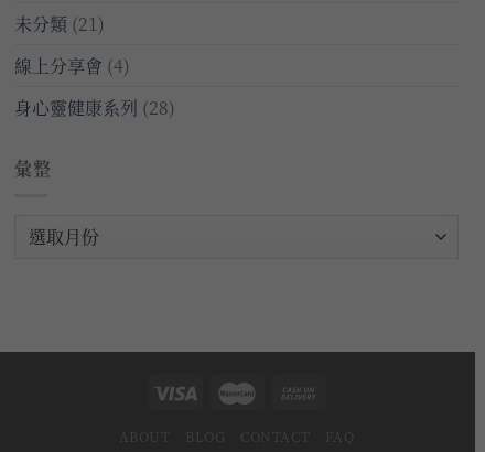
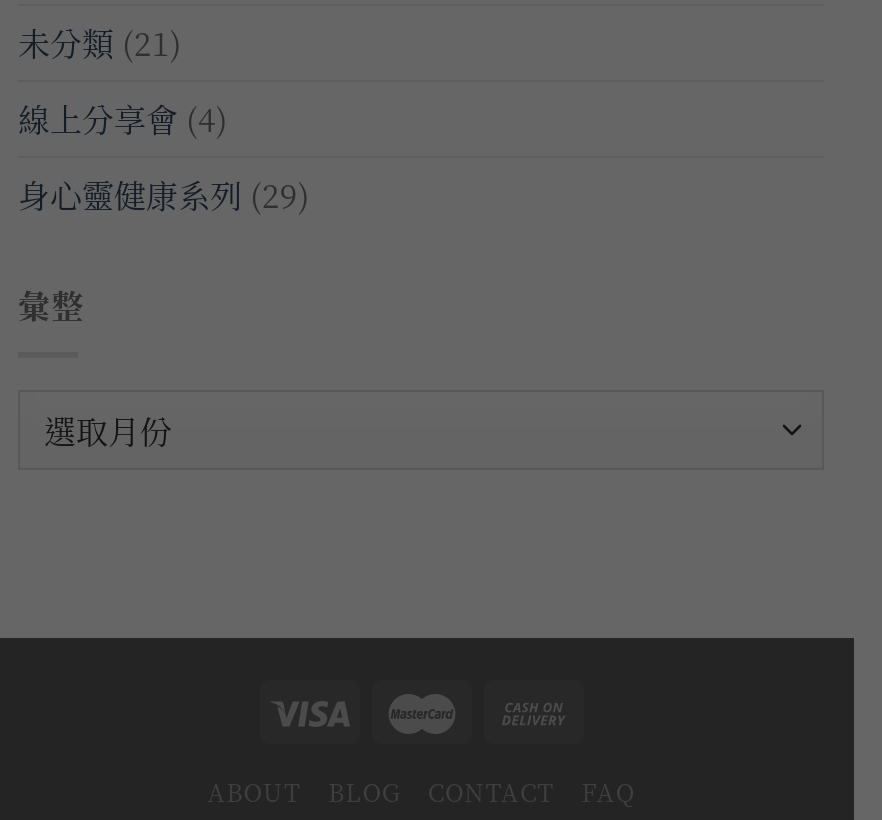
- 身心靈健康系列(28)
+ 身心靈健康系列(29)
